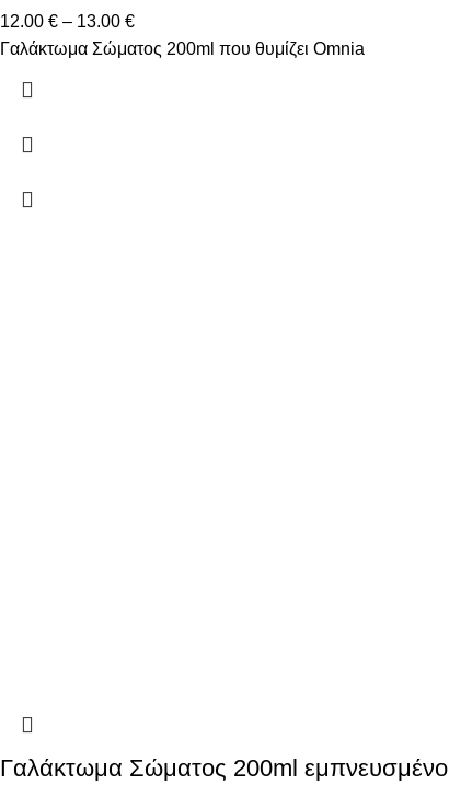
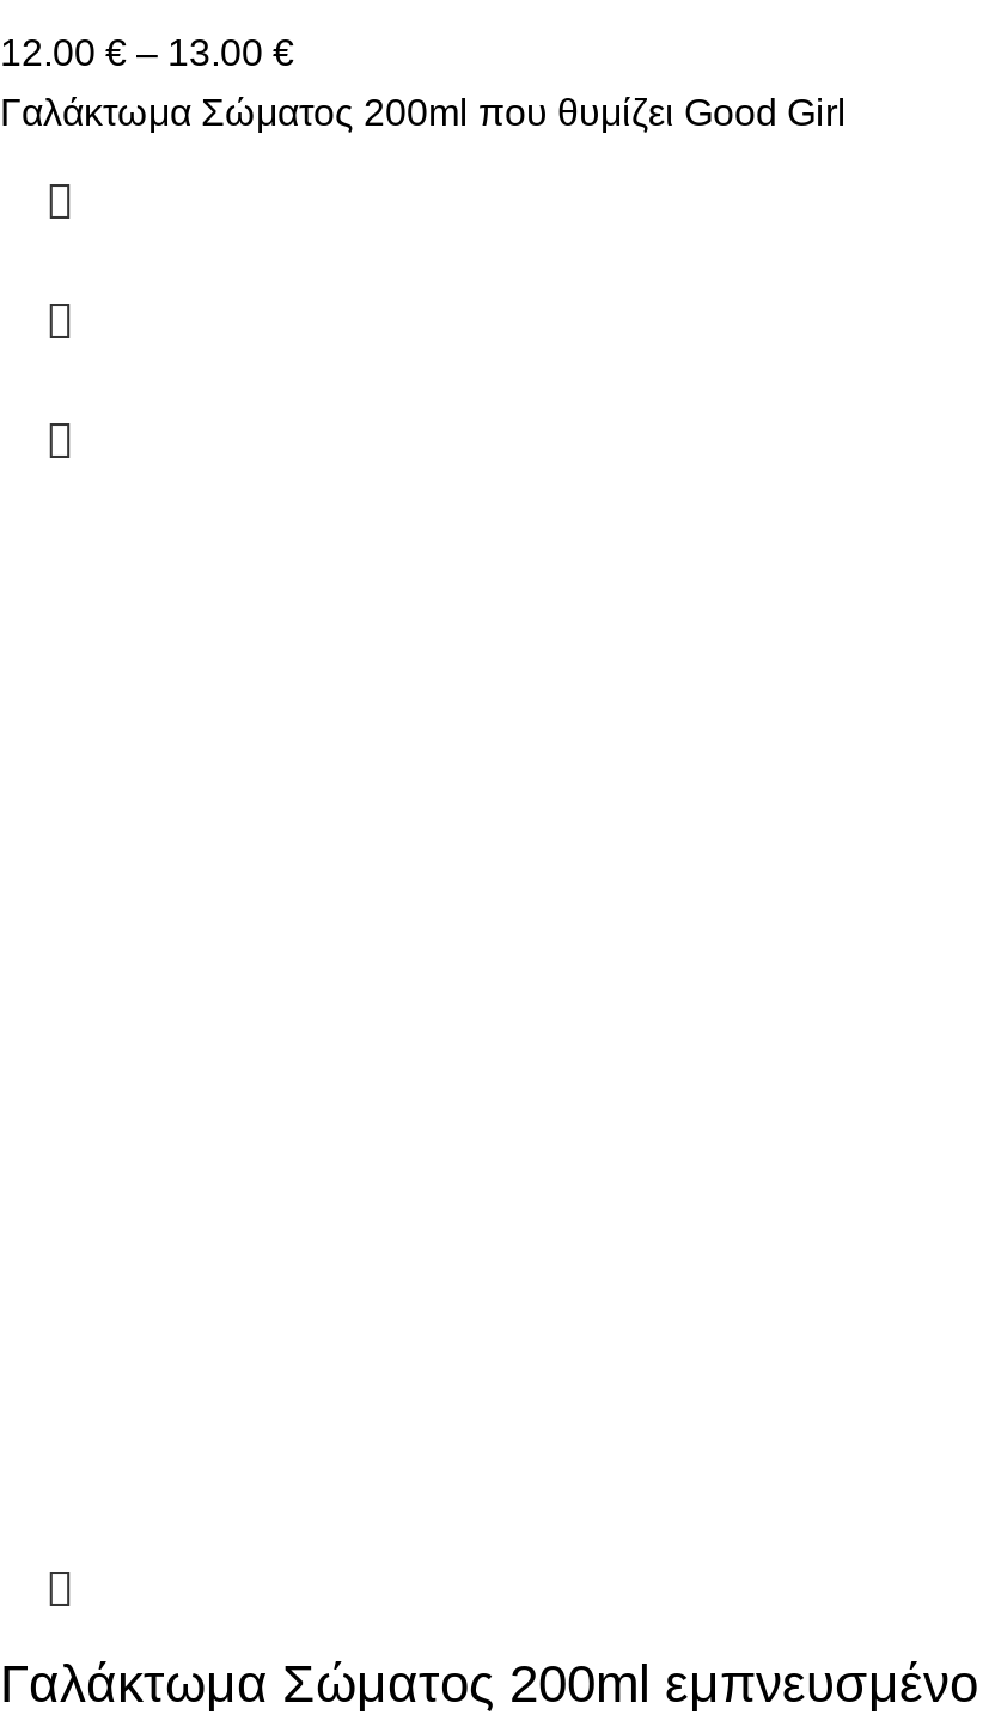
- Γαλάκτωμα Σώματος 200ml που θυμίζει Omnia
+ Γαλάκτωμα Σώματος 200ml που θυμίζει Good Girl
